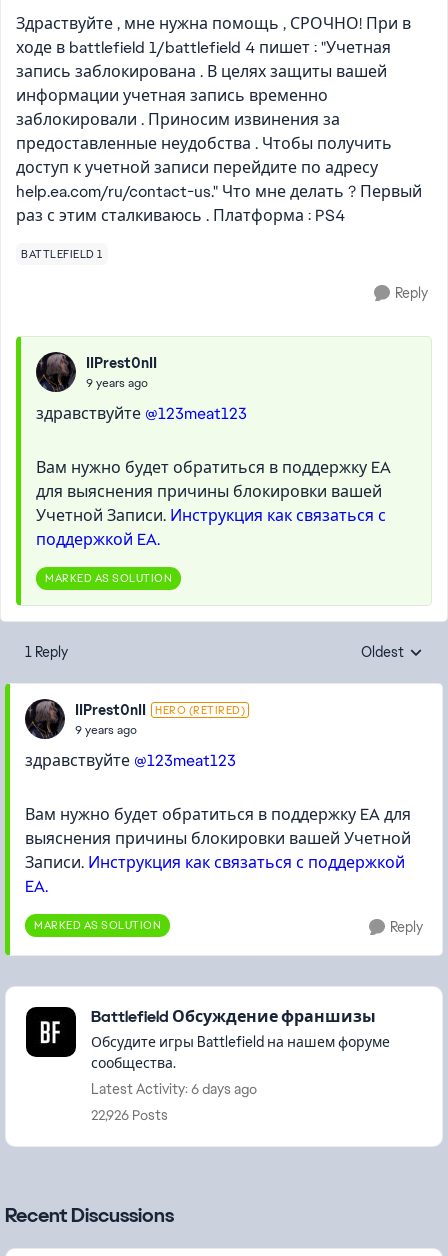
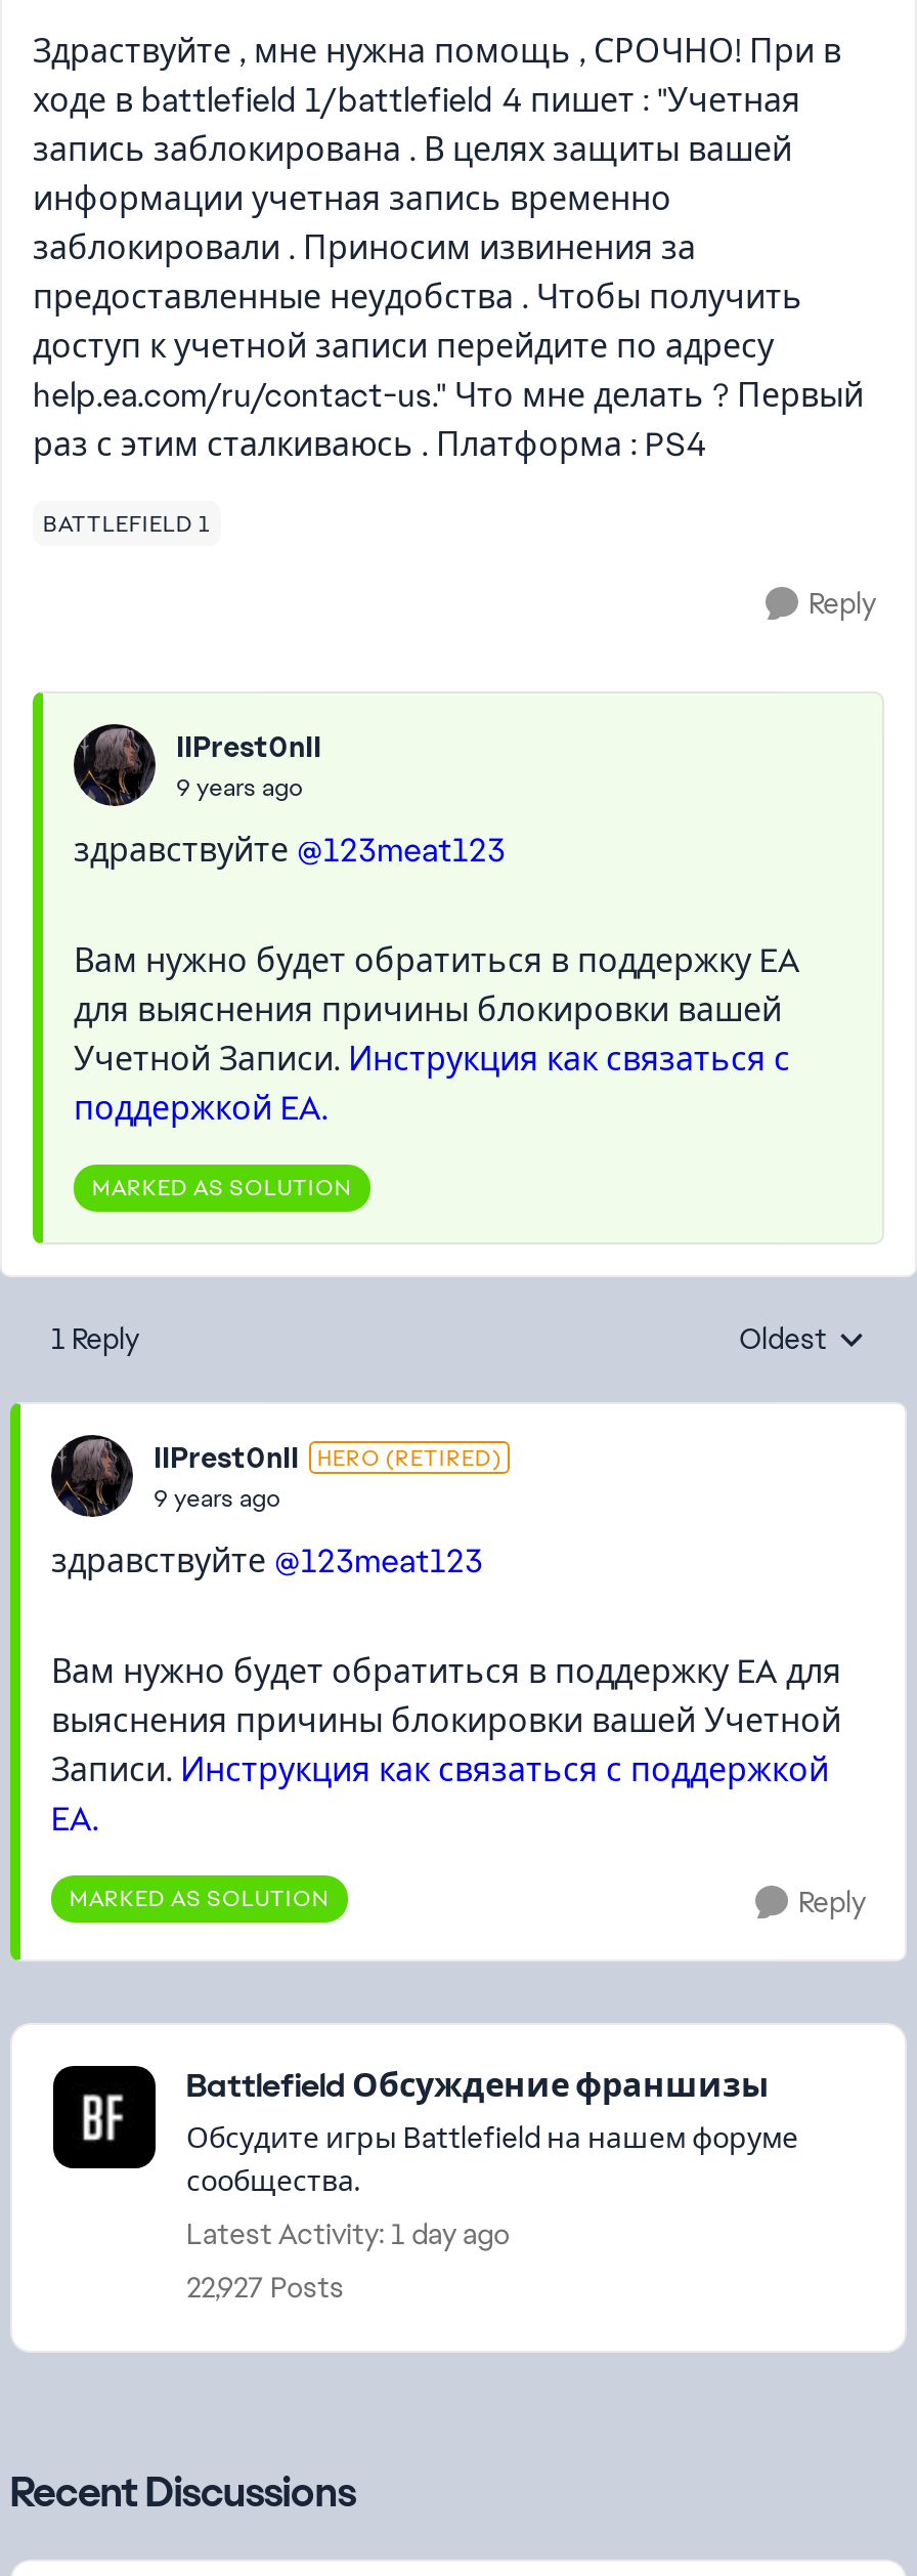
- Latest Activity: 6 days ago
+ Latest Activity: 1 day ago

- 22,926 Posts
+ 22,927 Posts
